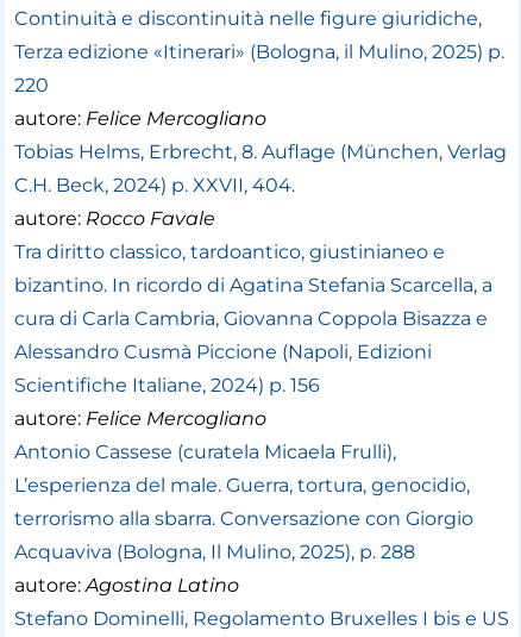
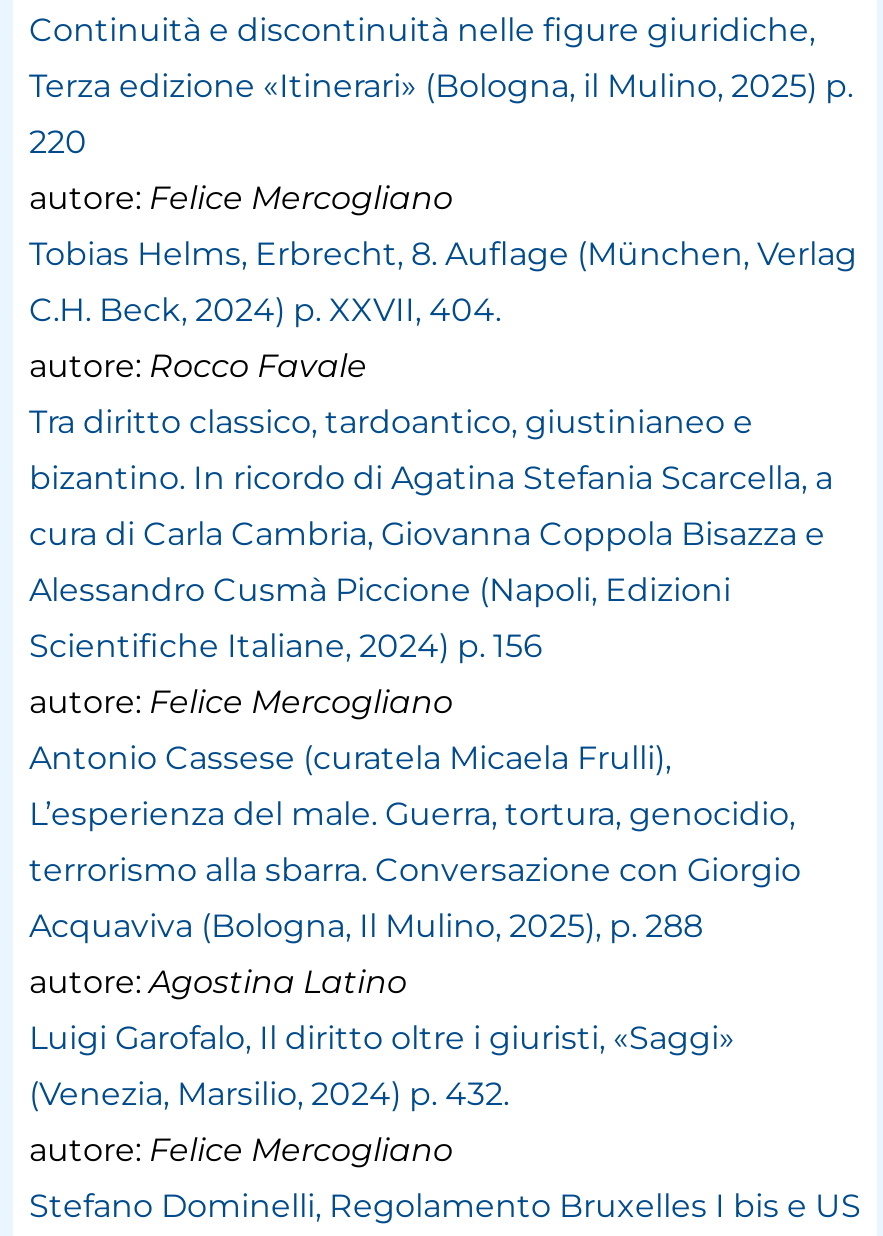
+ Luigi Garofalo, Il diritto oltre i giuristi, «Saggi»
+ (Venezia, Marsilio, 2024) p. 432.
+ autore: Felice Mercogliano
